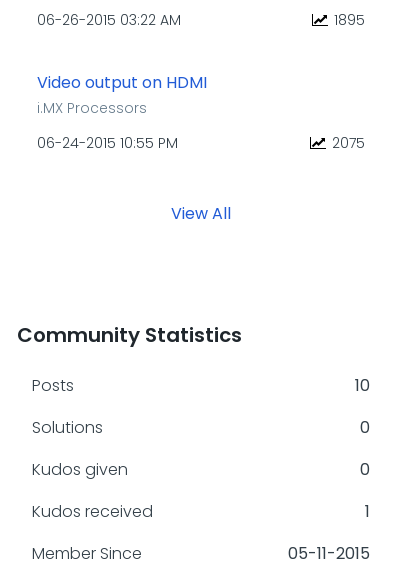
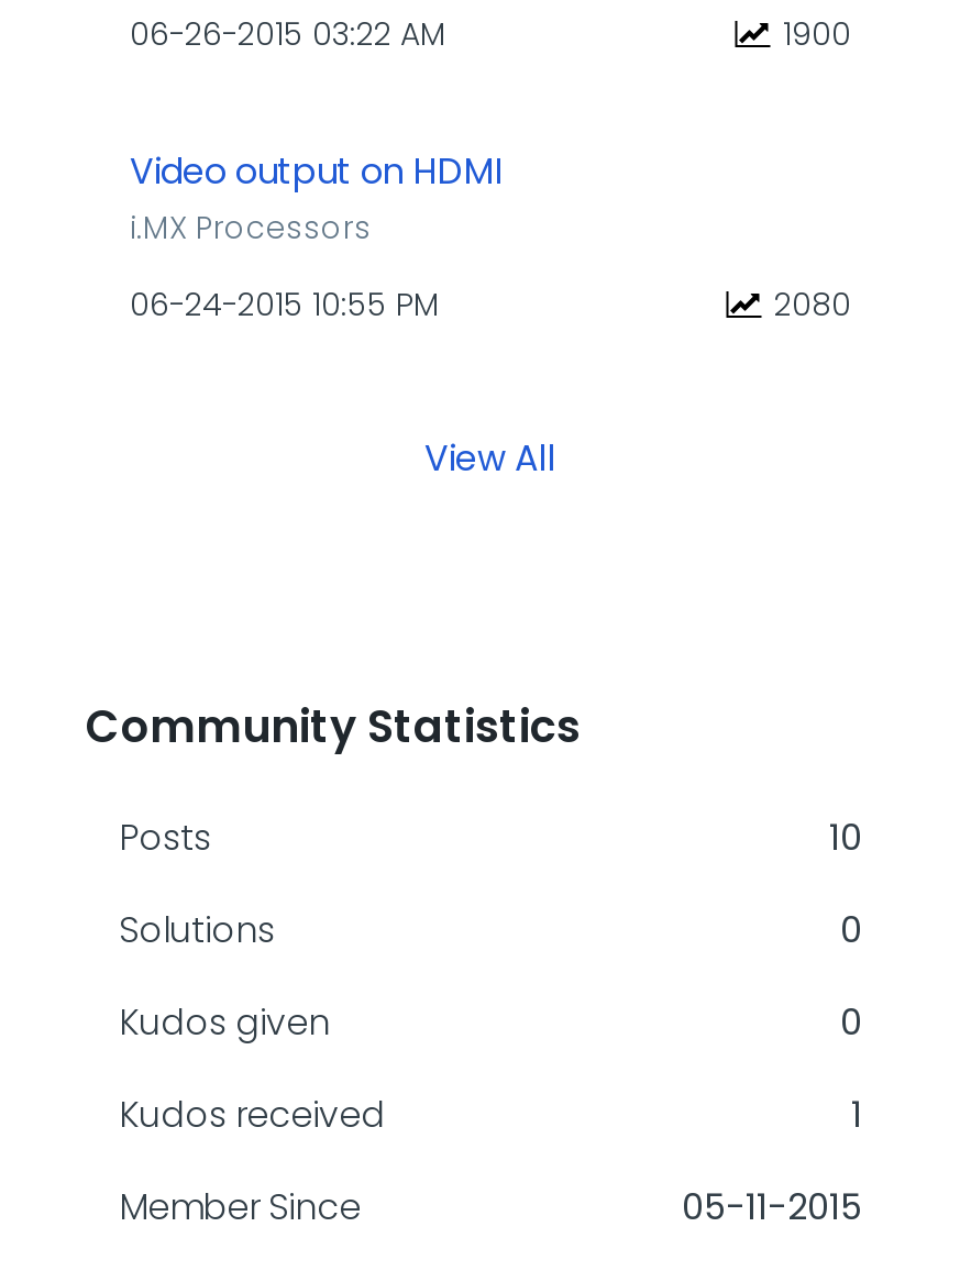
- 1895
+ 1900

- 2075
+ 2080
